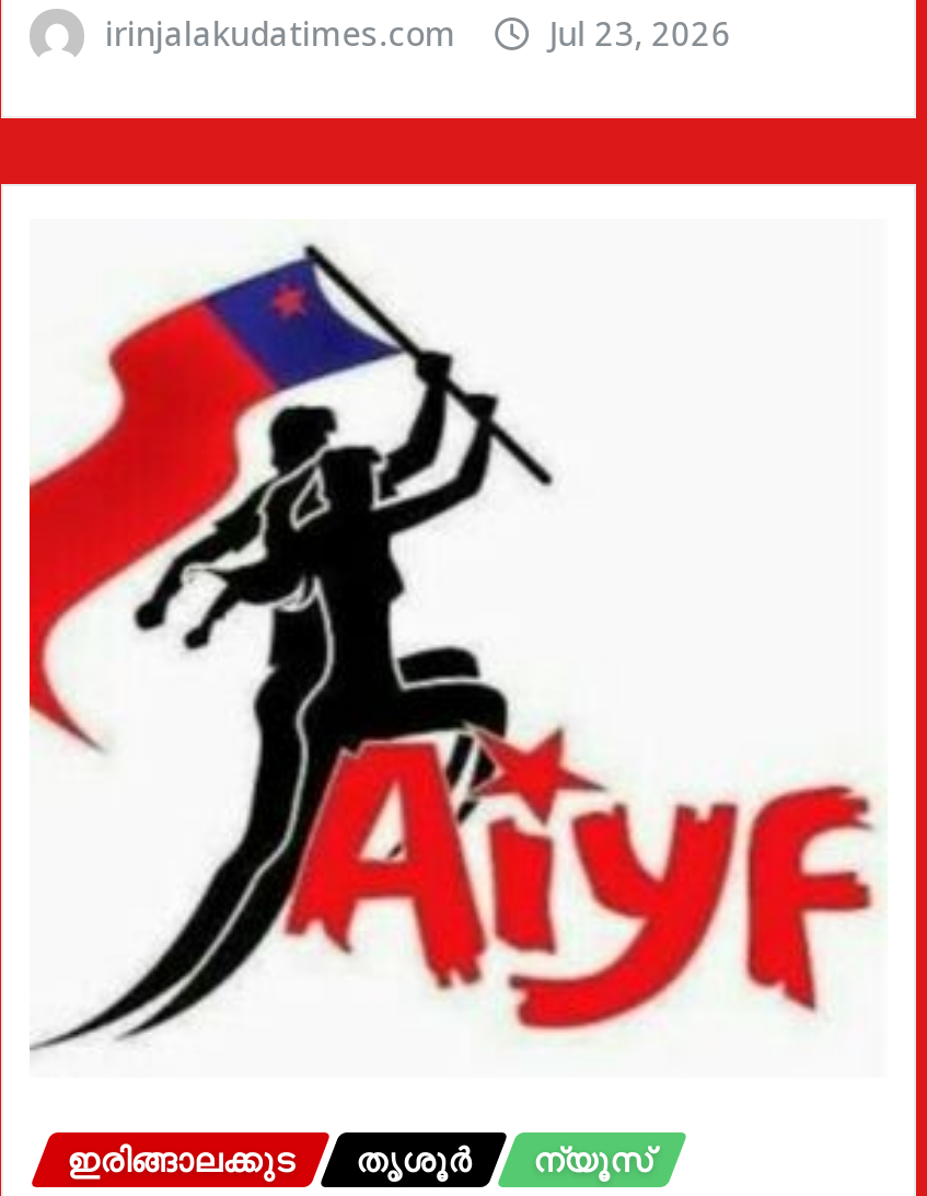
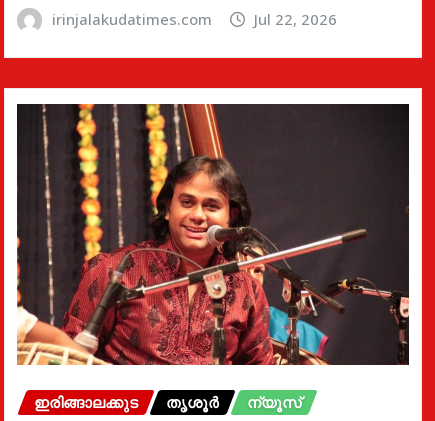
- Jul 23, 2026
+ Jul 22, 2026

- [image]
+ [image]
